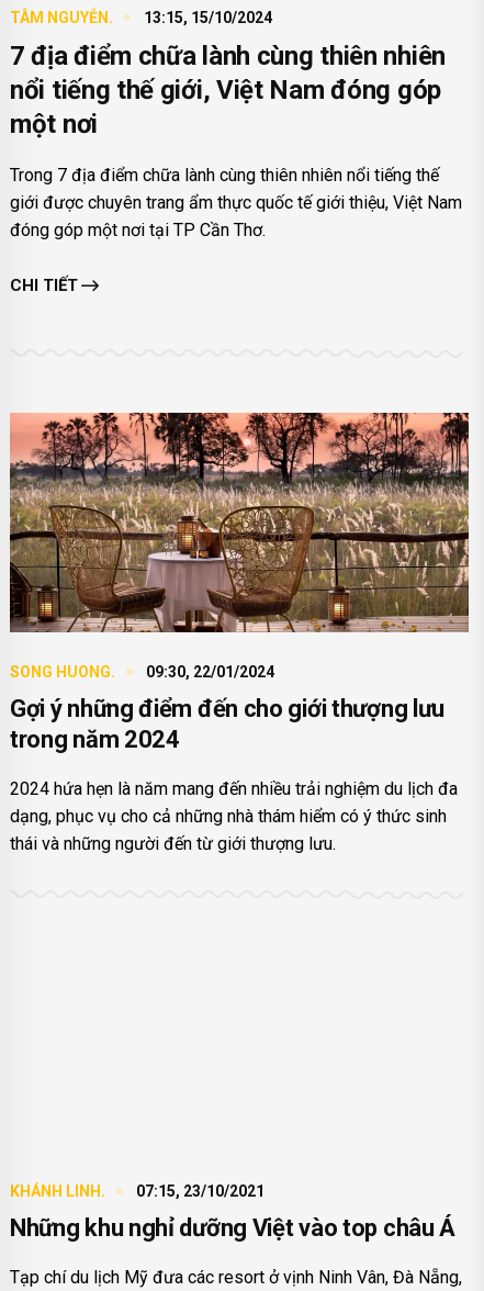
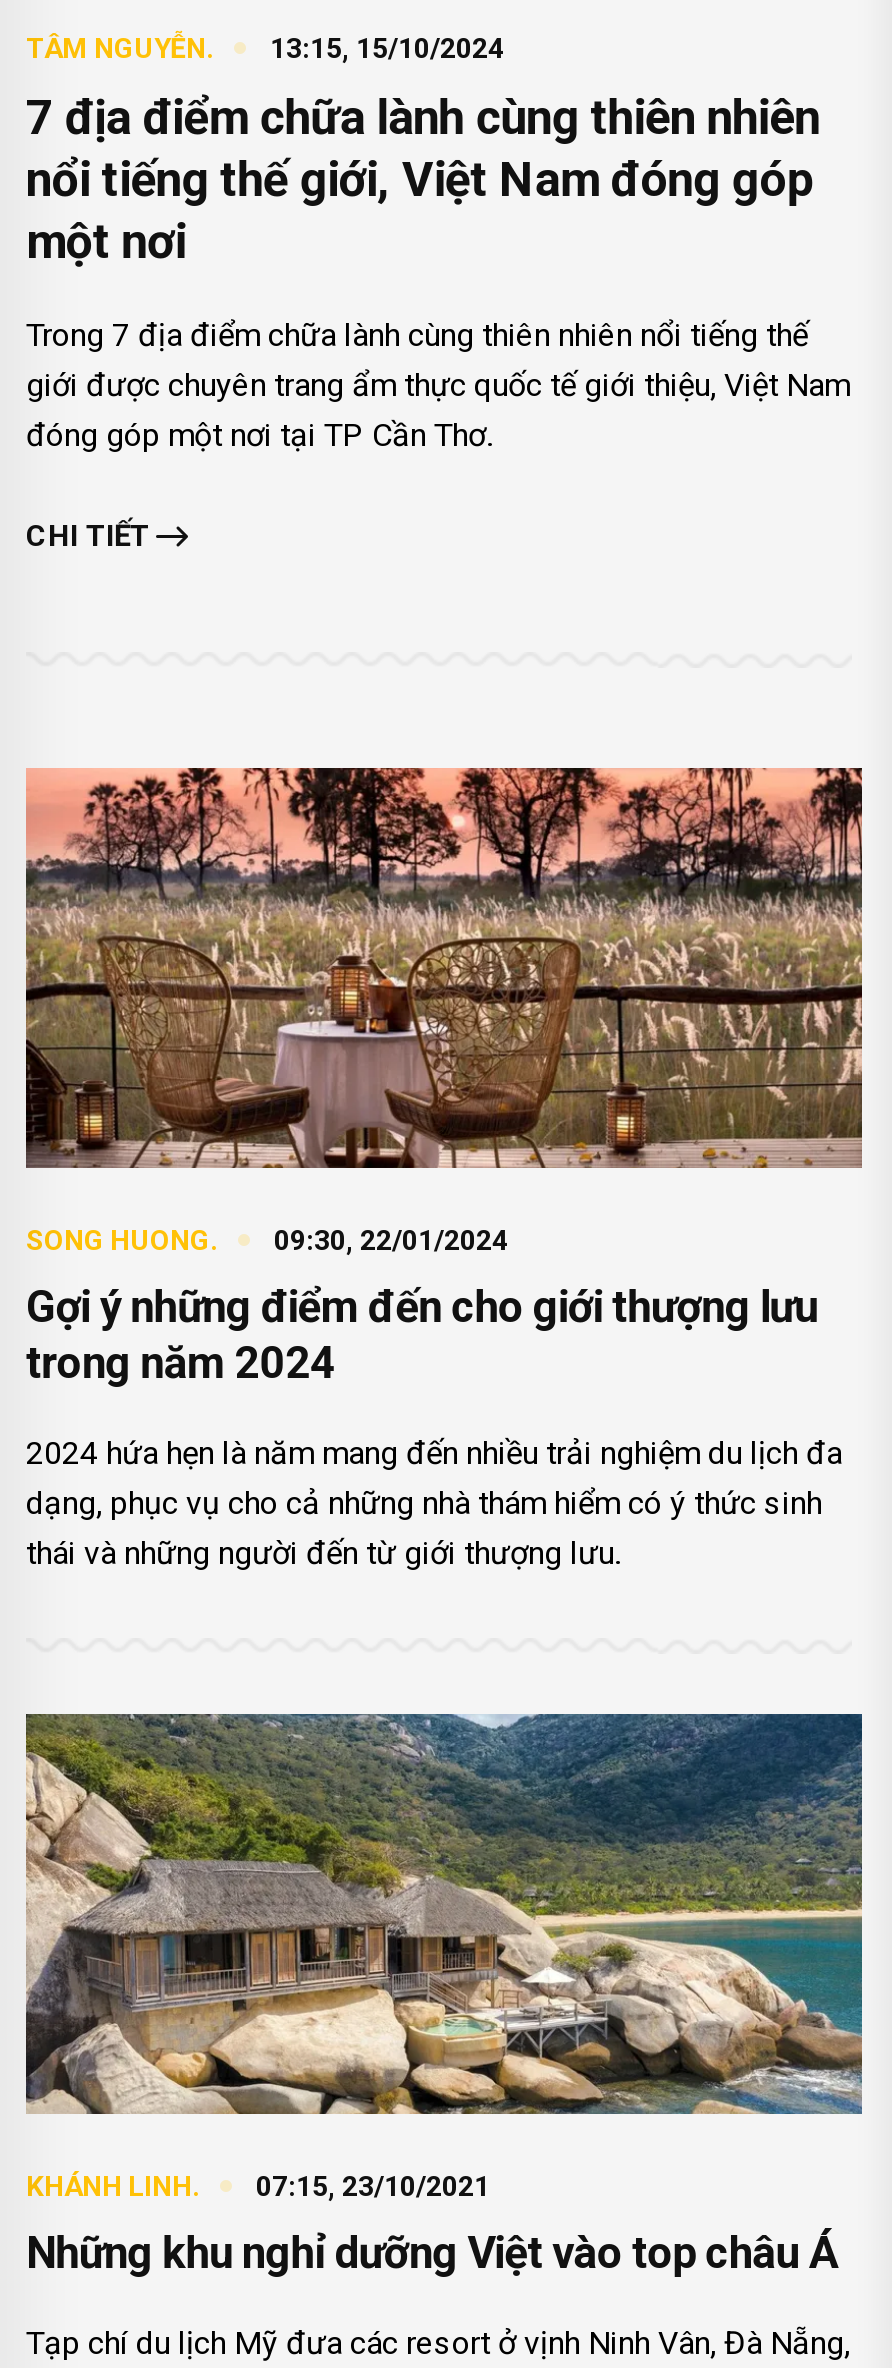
+ [image]
